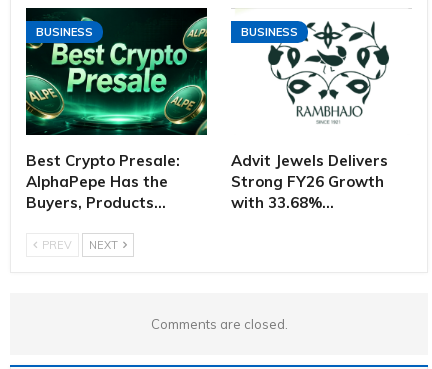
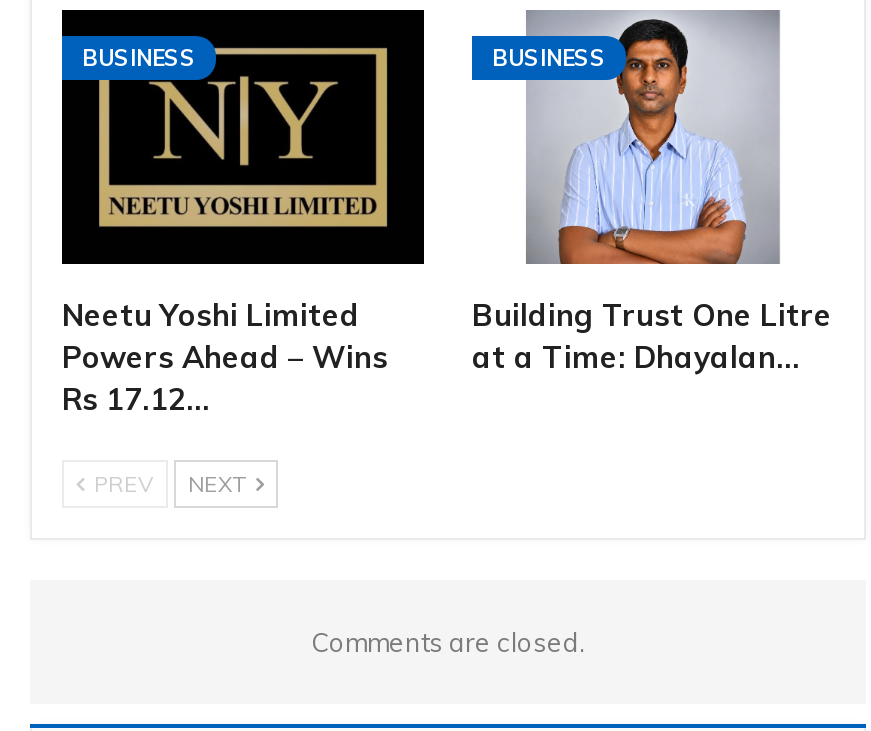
- [image]
- Best Crypto Presale:
- AlphaPepe Has the
- Buyers, Products…
+ [image]
+ Neetu Yoshi Limited
+ Powers Ahead – Wins
+ Rs 17.12…

- [image]
- Advit Jewels Delivers
- Strong FY26 Growth
- with 33.68%…
+ [image]
+ Building Trust One Litre
+ at a Time: Dhayalan…
